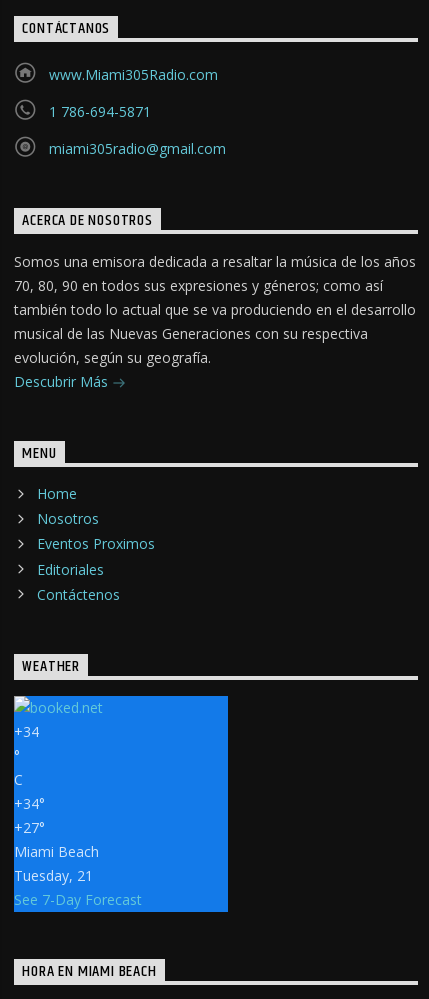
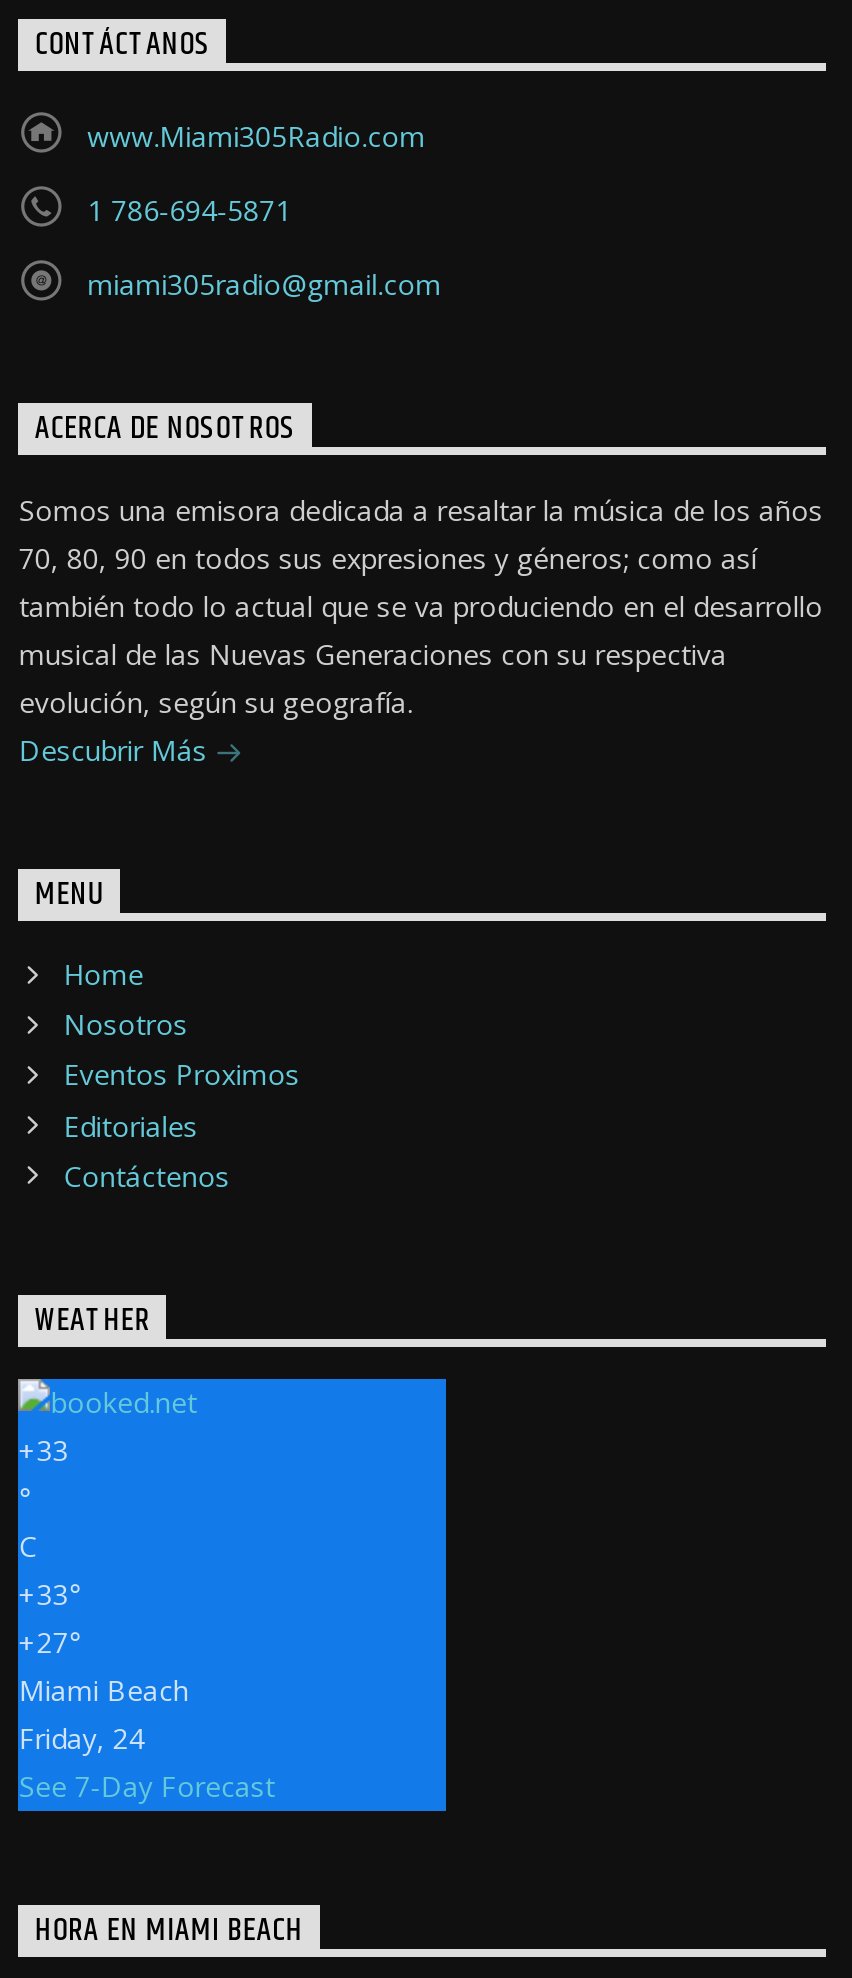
- +34
+ +33

- +34°
+ +33°

- Tuesday, 21
+ Friday, 24
